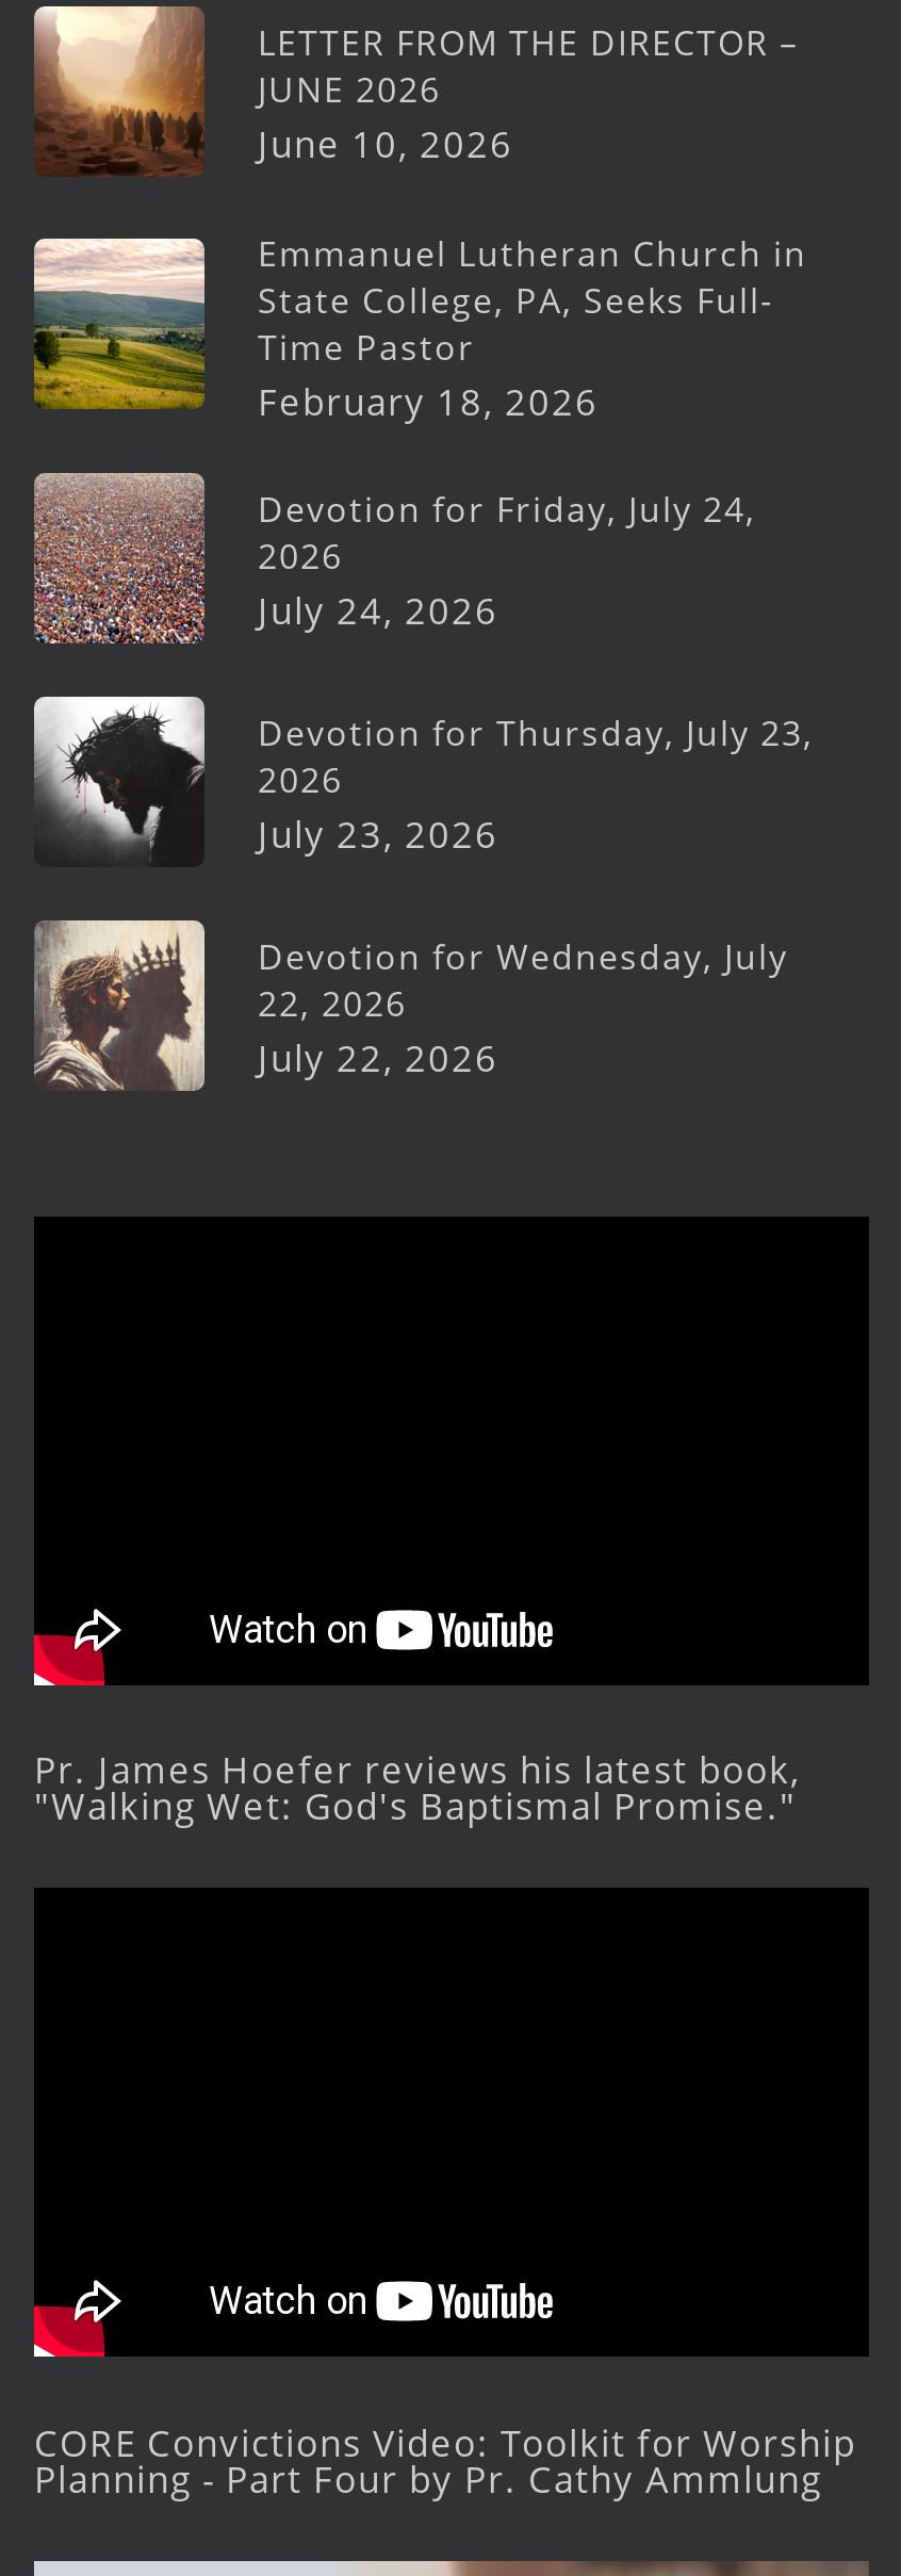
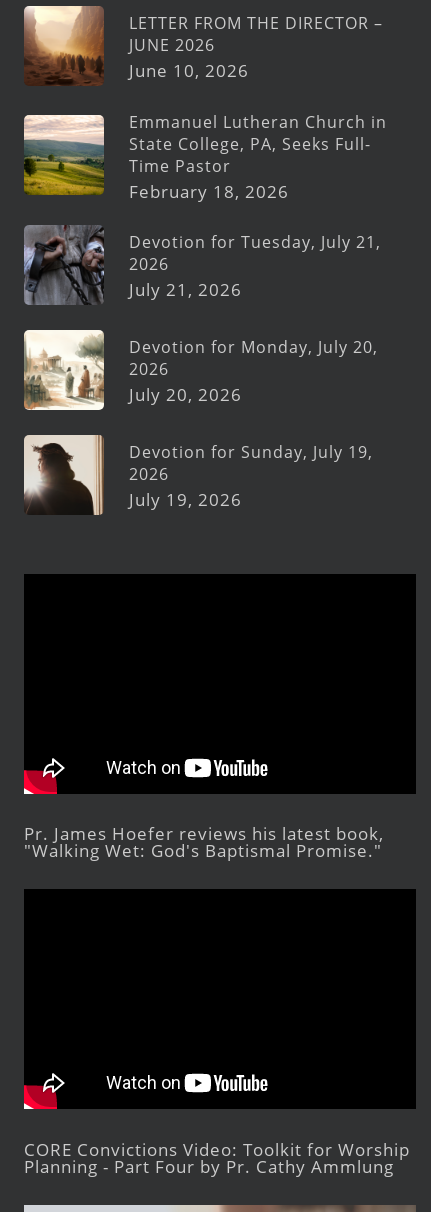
- [image]
- Devotion for Friday, July 24,
+ [image]
+ Devotion for Tuesday, July 21,

- July 24, 2026
+ July 21, 2026

- [image]
- Devotion for Thursday, July 23,
+ [image]
+ Devotion for Monday, July 20,

- July 23, 2026
+ July 20, 2026

- [image]
- Devotion for Wednesday, July
- 22, 2026
- July 22, 2026
+ [image]
+ Devotion for Sunday, July 19,
+ 2026
+ July 19, 2026
